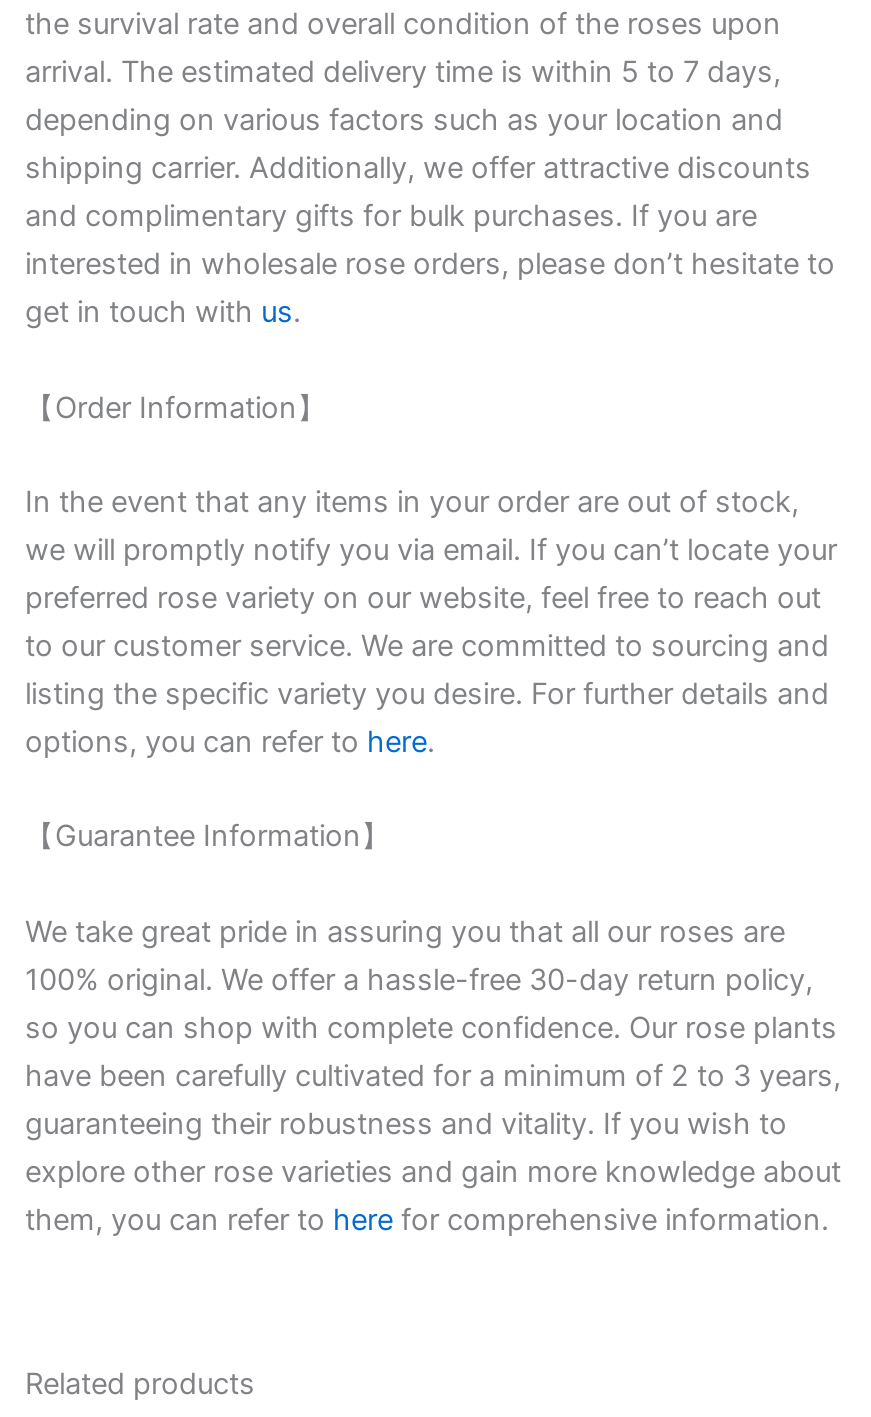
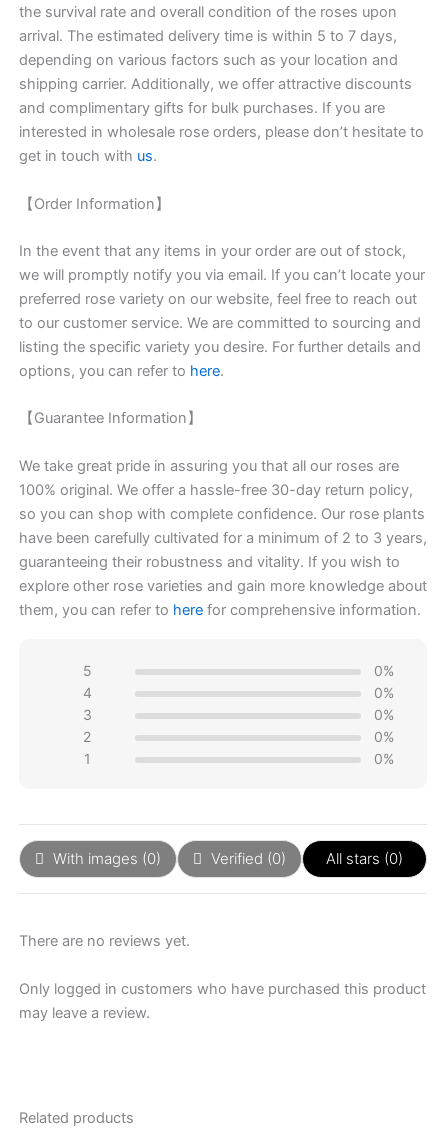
+ There are no reviews yet.
+ Only logged in customers who have purchased this product
+ may leave a review.

+ With images (0)
+ Verified (0)
+ All stars (0)

+ 5
+ 0%
+ 4
+ 0%
+ 3
+ 0%
+ 2
+ 0%
+ 1
+ 0%
